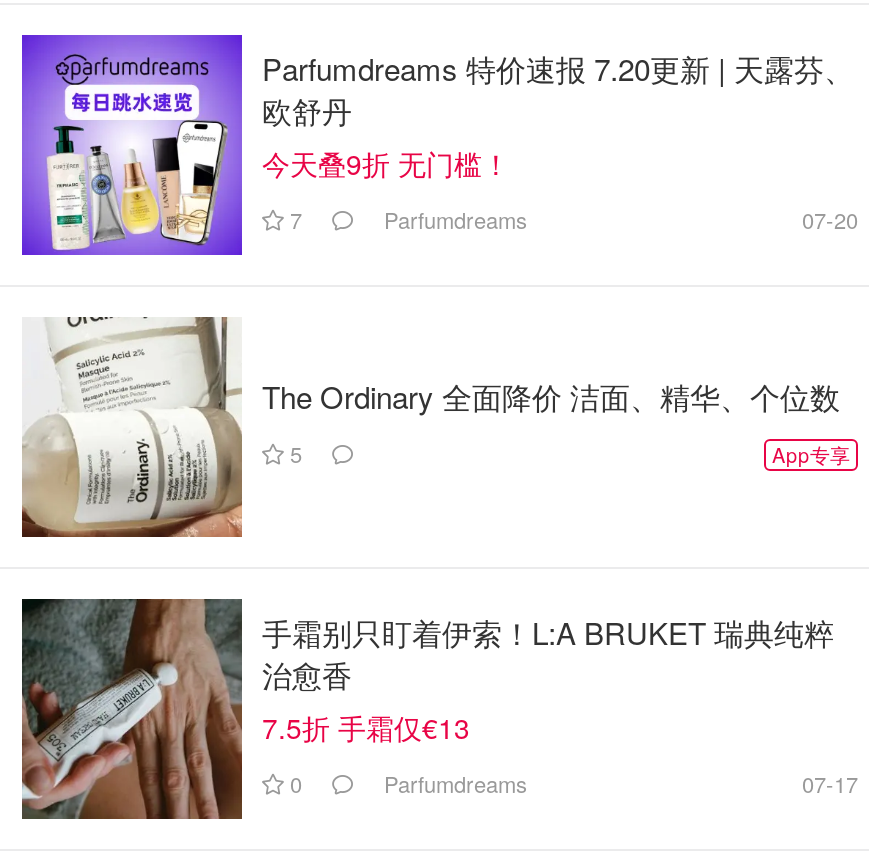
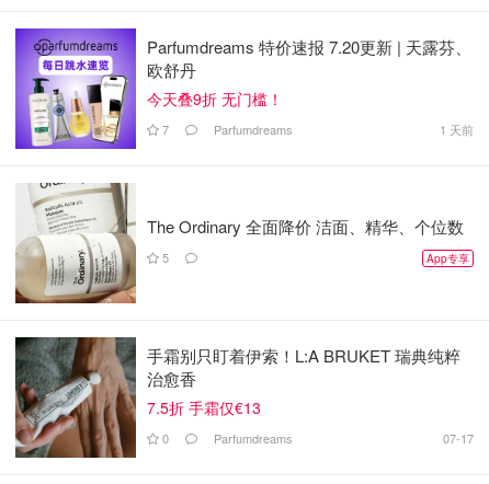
- 07-20
+ 1 天前
